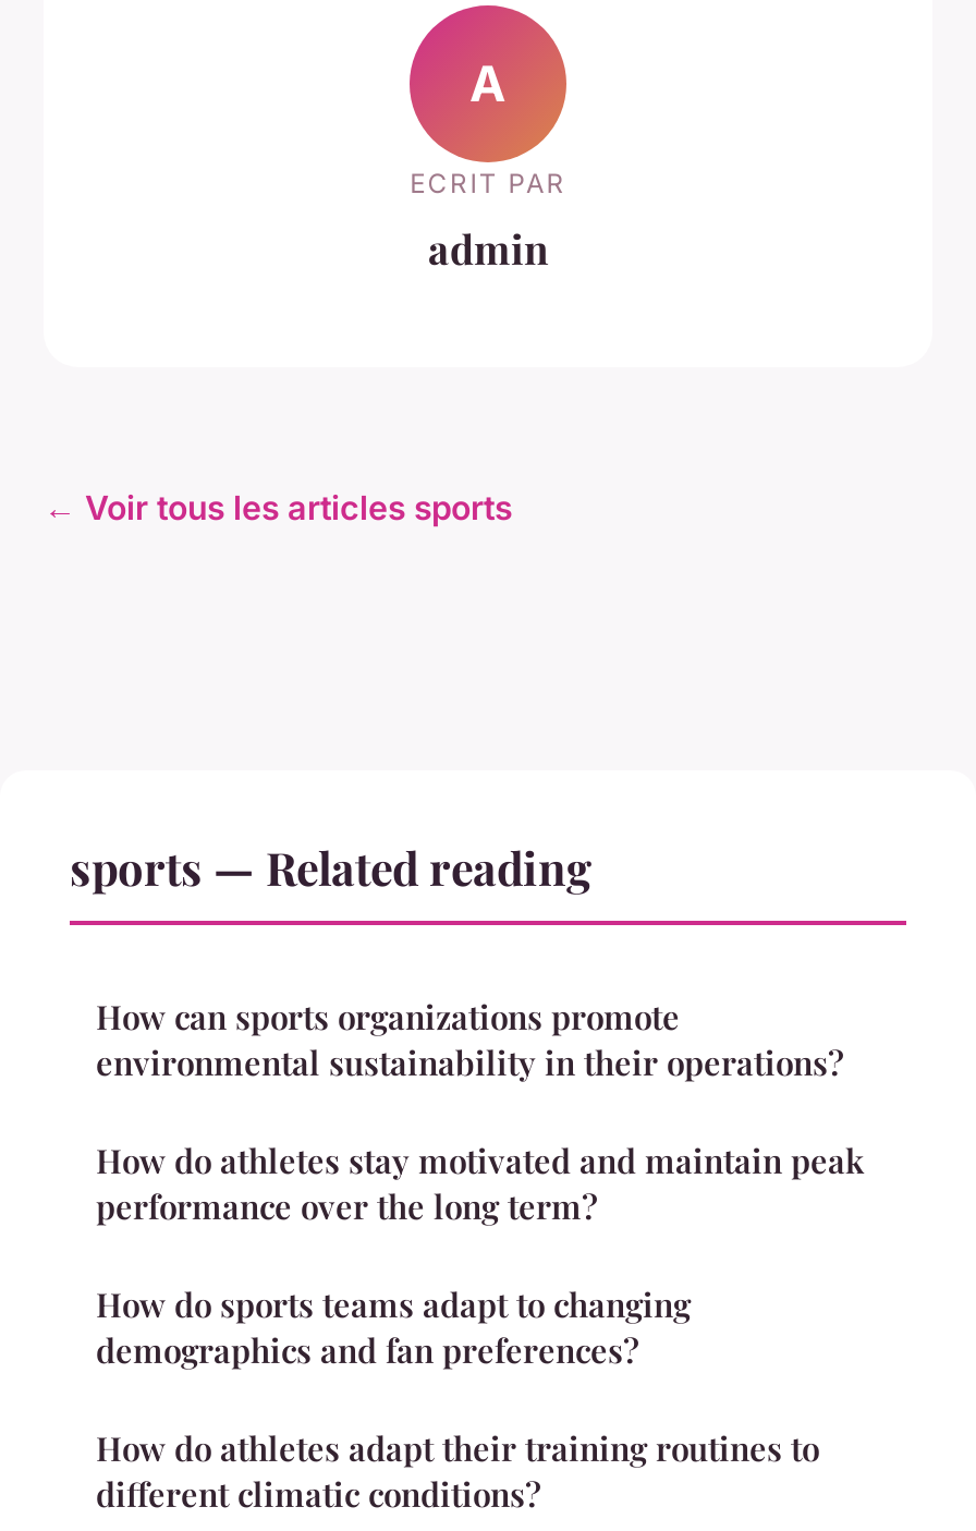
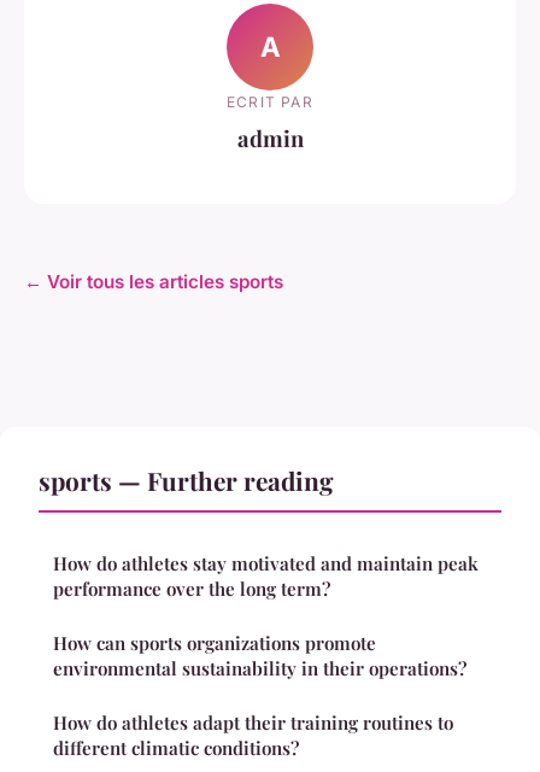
- sports — Related reading
+ sports — Further reading

moved down: How can sports organizations promote | environmental sustainability in their operations?

- How do sports teams adapt to changing
- demographics and fan preferences?
